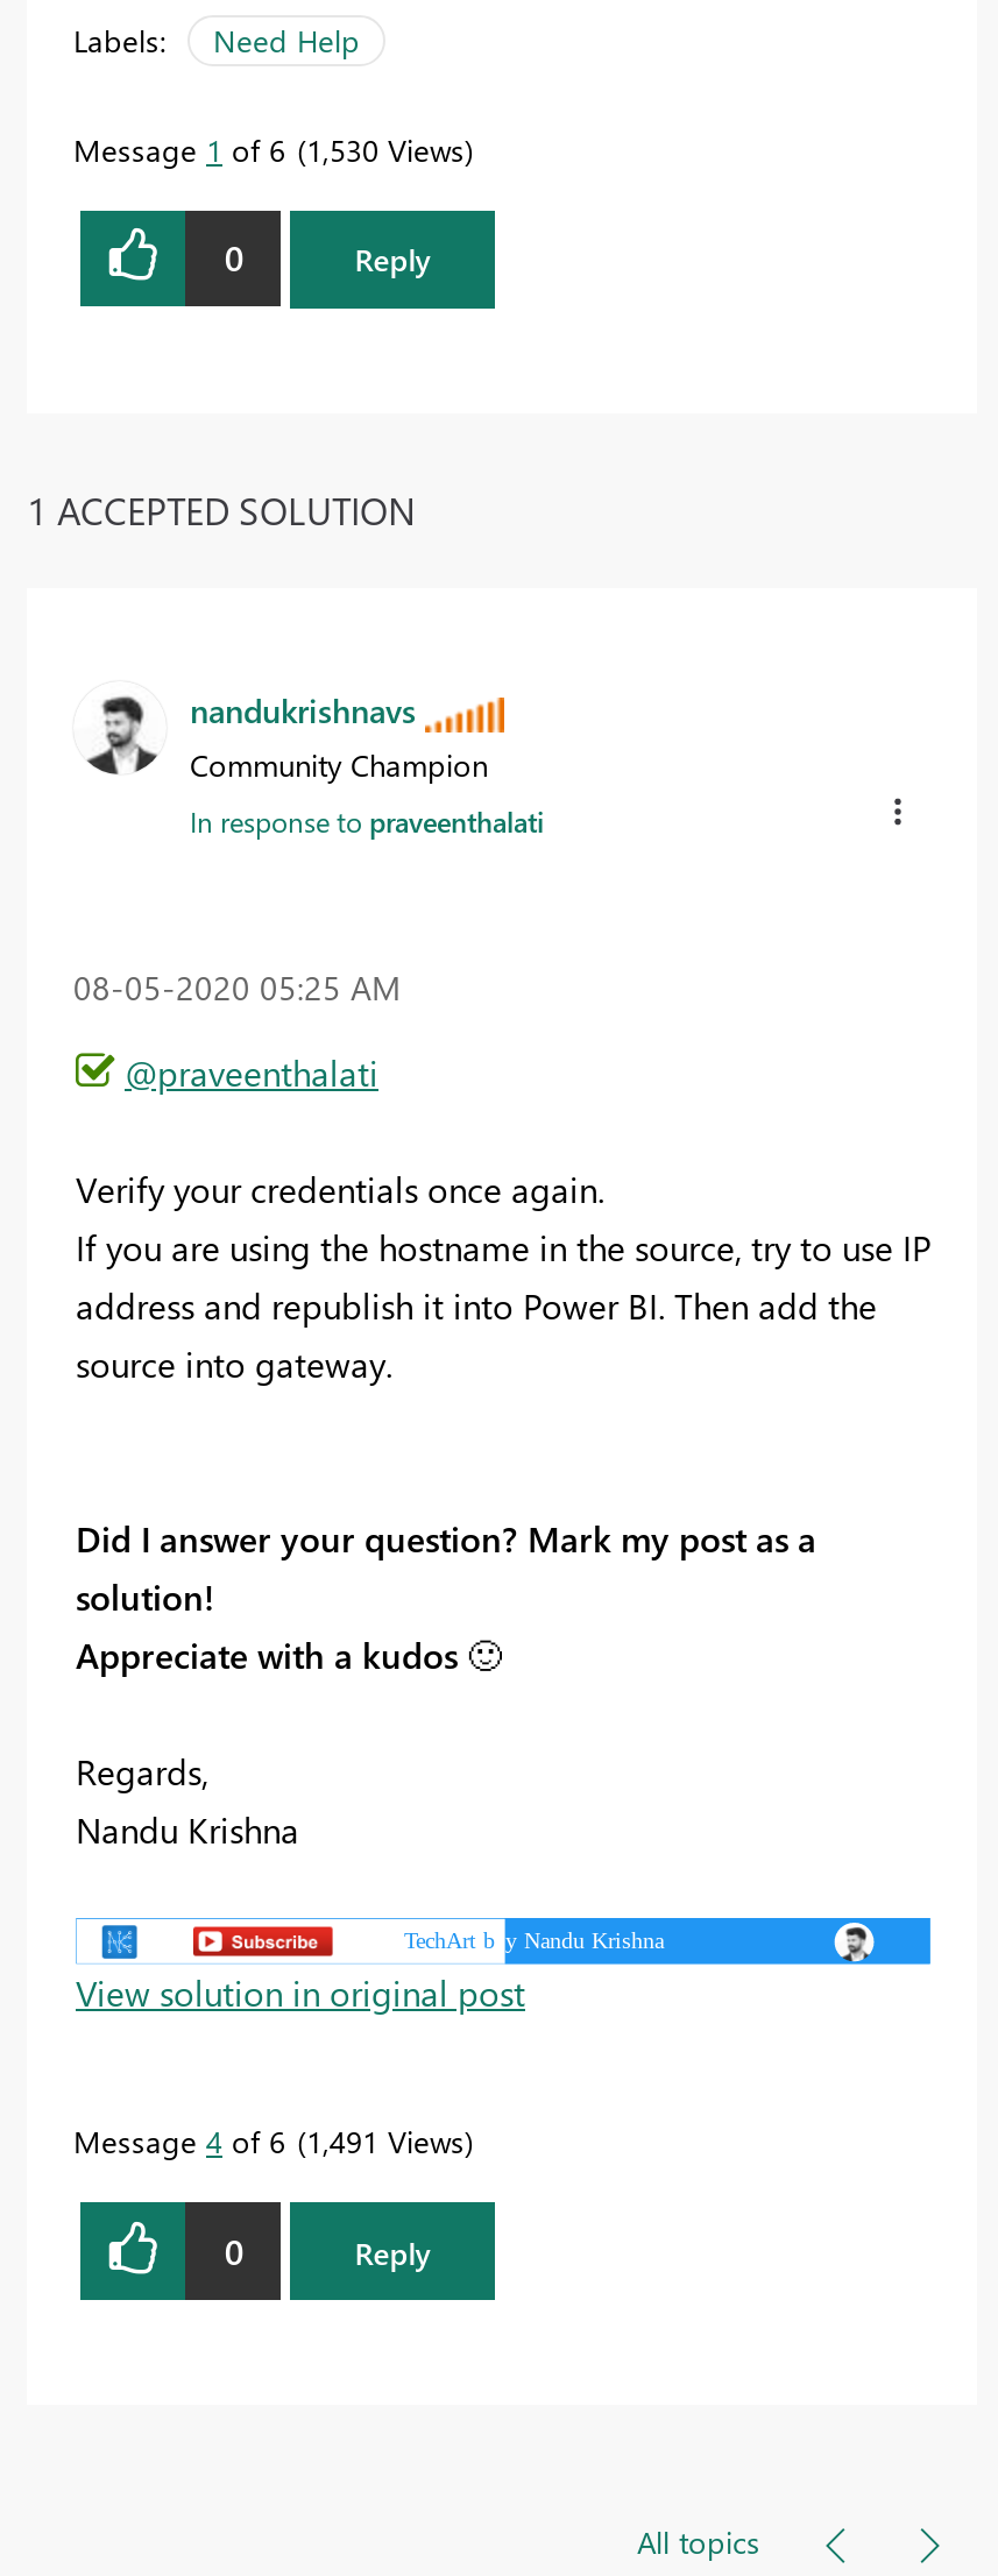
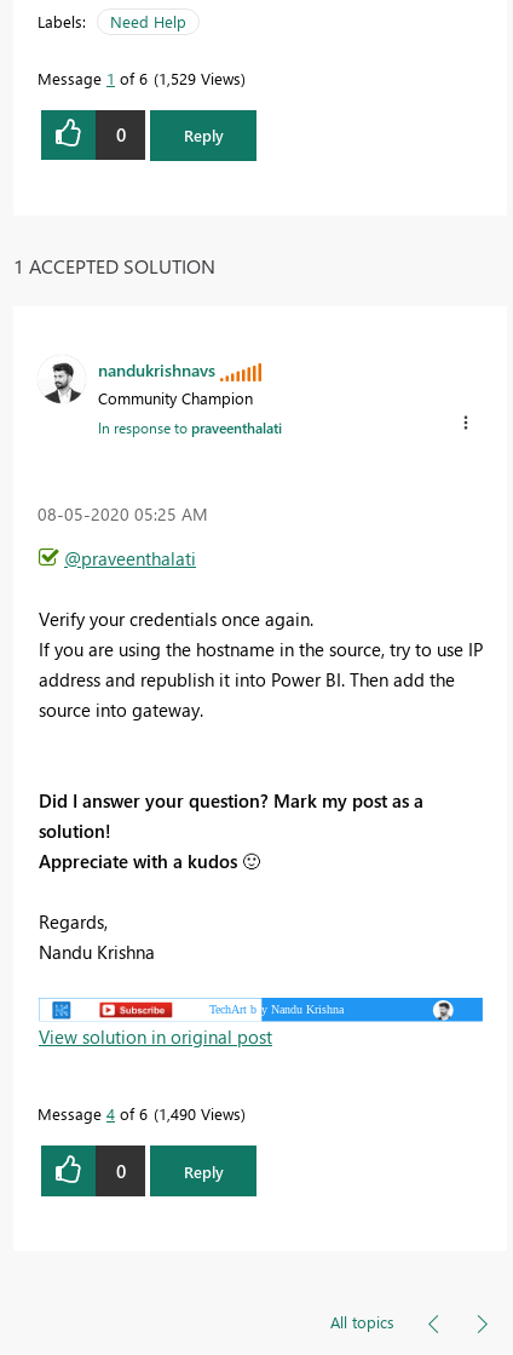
- Message 1 of 6 1,530 Views
+ Message 1 of 6 1,529 Views

- Message 4 of 6 1,491 Views
+ Message 4 of 6 1,490 Views
